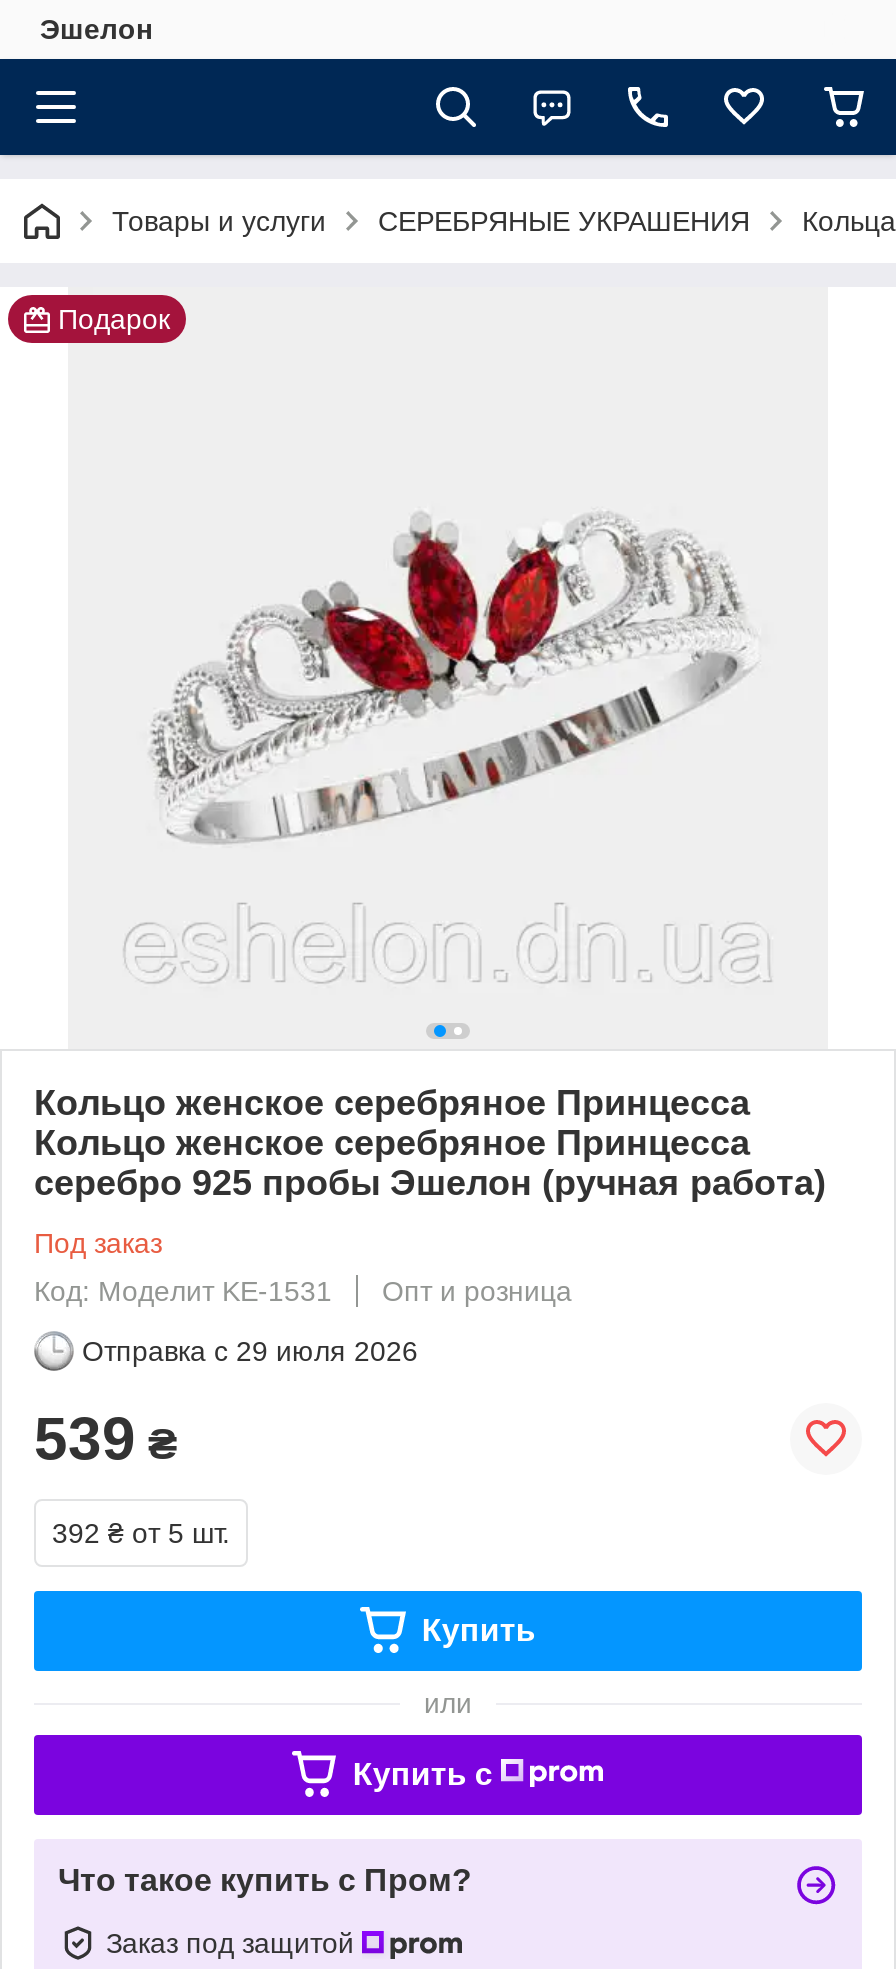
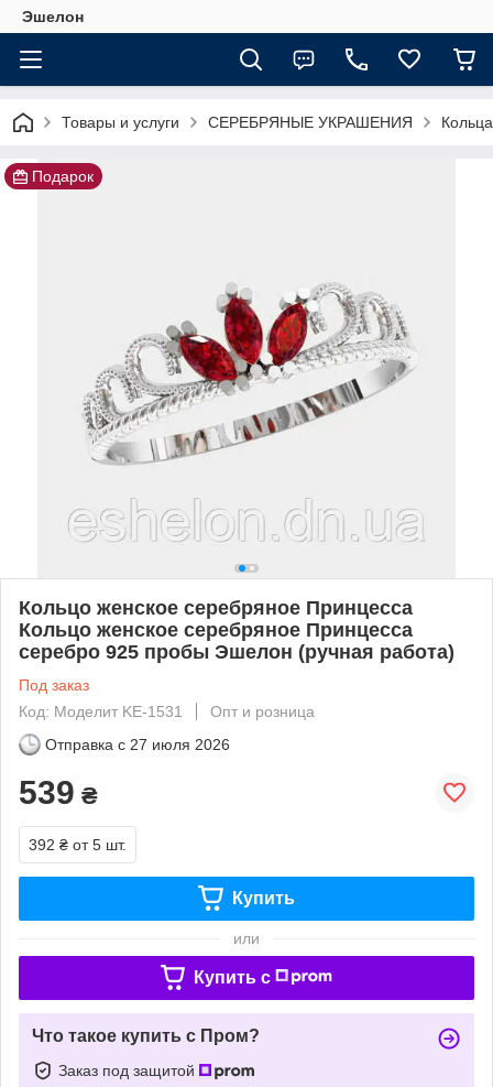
- Отправка с 29 июля 2026
+ Отправка с 27 июля 2026
